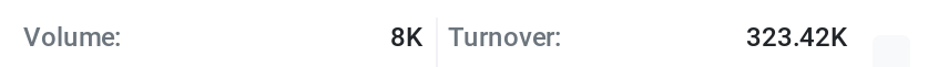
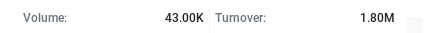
- 8K Turnover:
+ 43.00K Turnover:

- 323.42K
+ 1.80M
